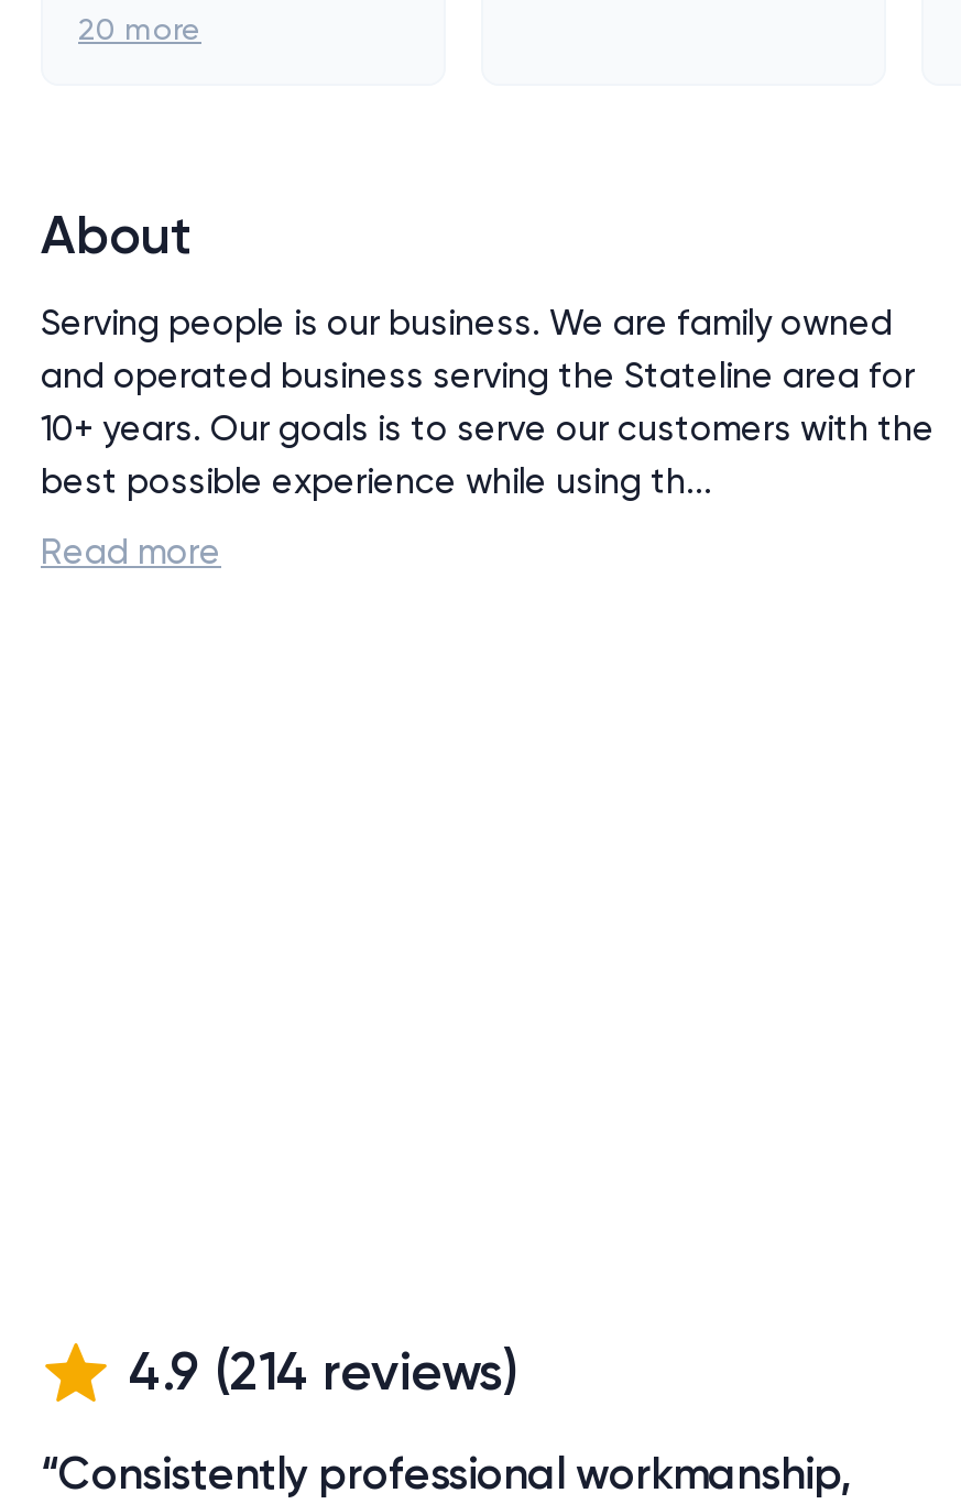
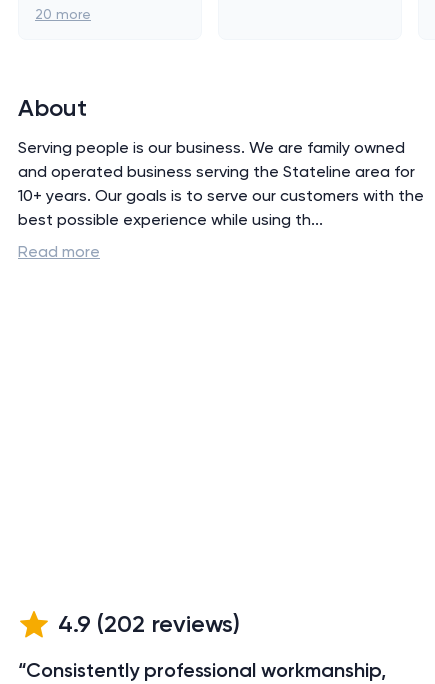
- 4.9 (214 reviews)
+ 4.9 (202 reviews)
